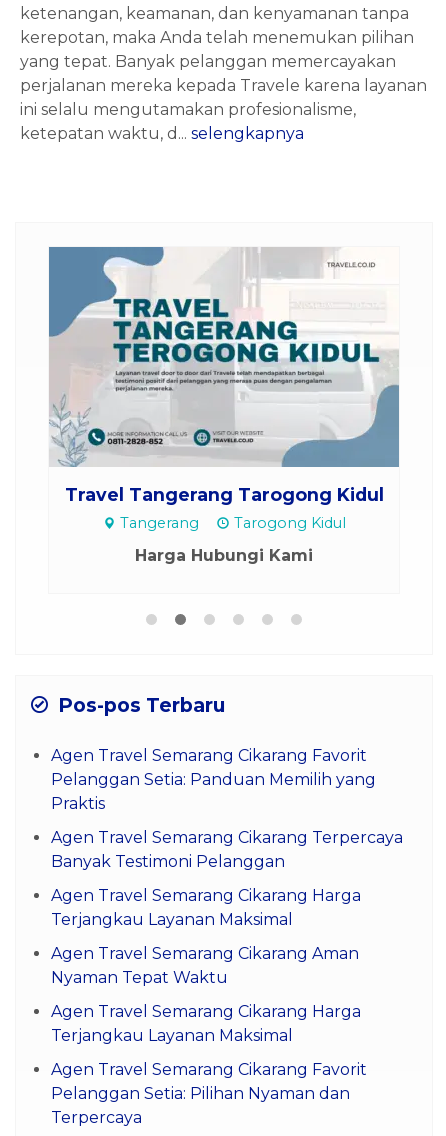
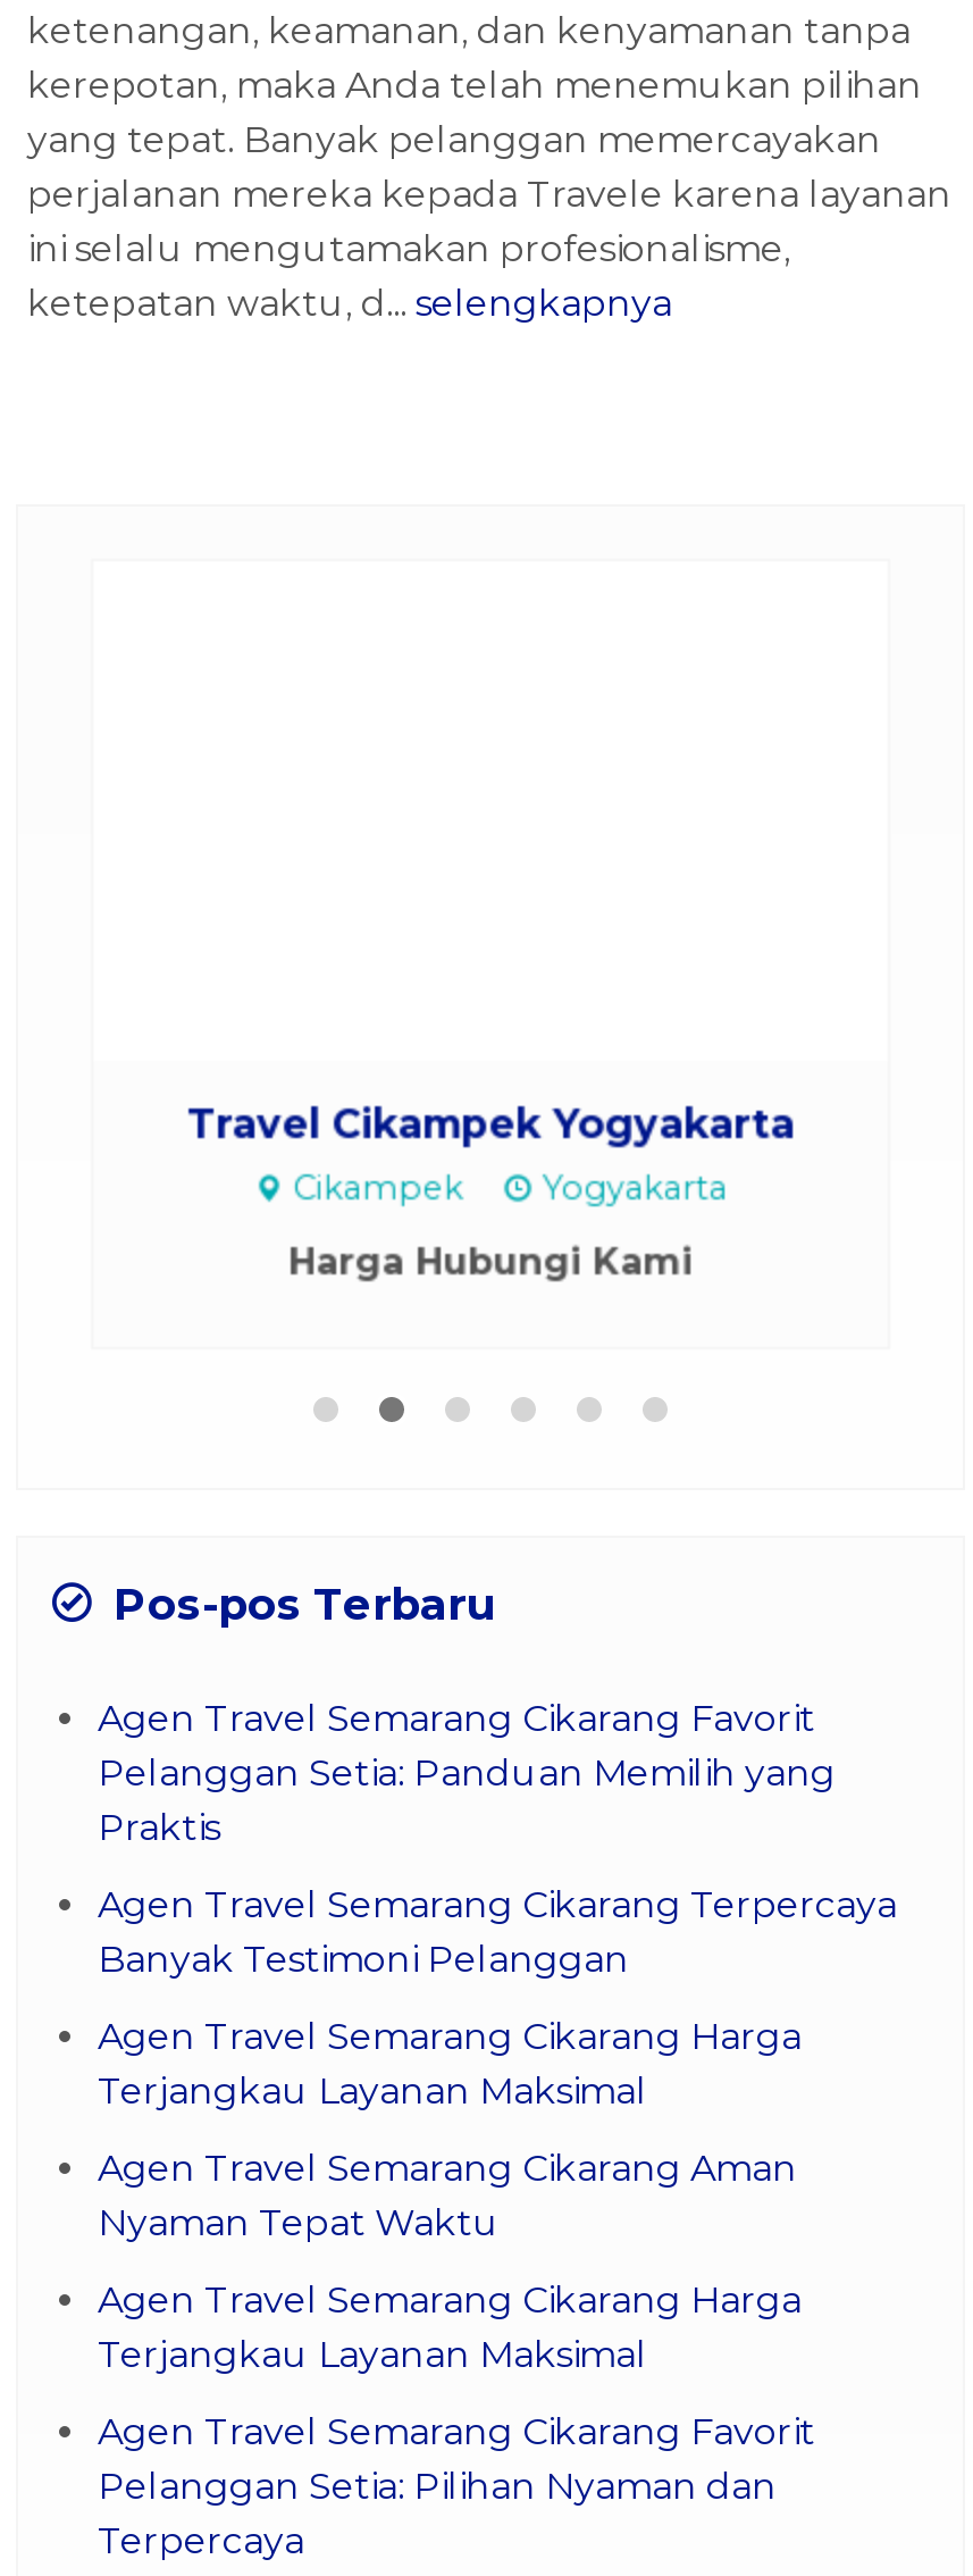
- [image]

- Travel Tangerang Tarogong Kidul
- Tangerang
- Tarogong Kidul
+ Travel Cikampek Yogyakarta
+ Cikampek
+ Yogyakarta
